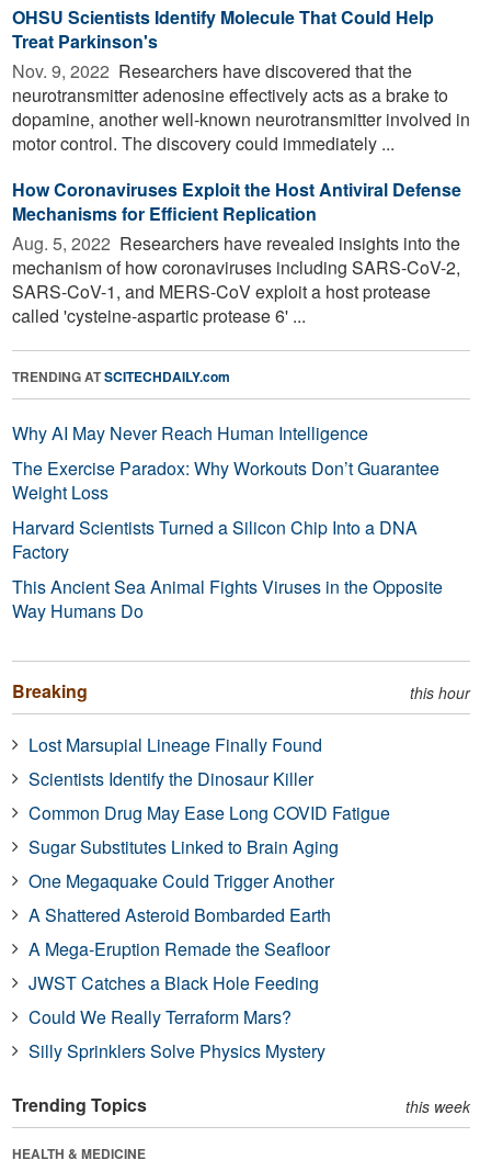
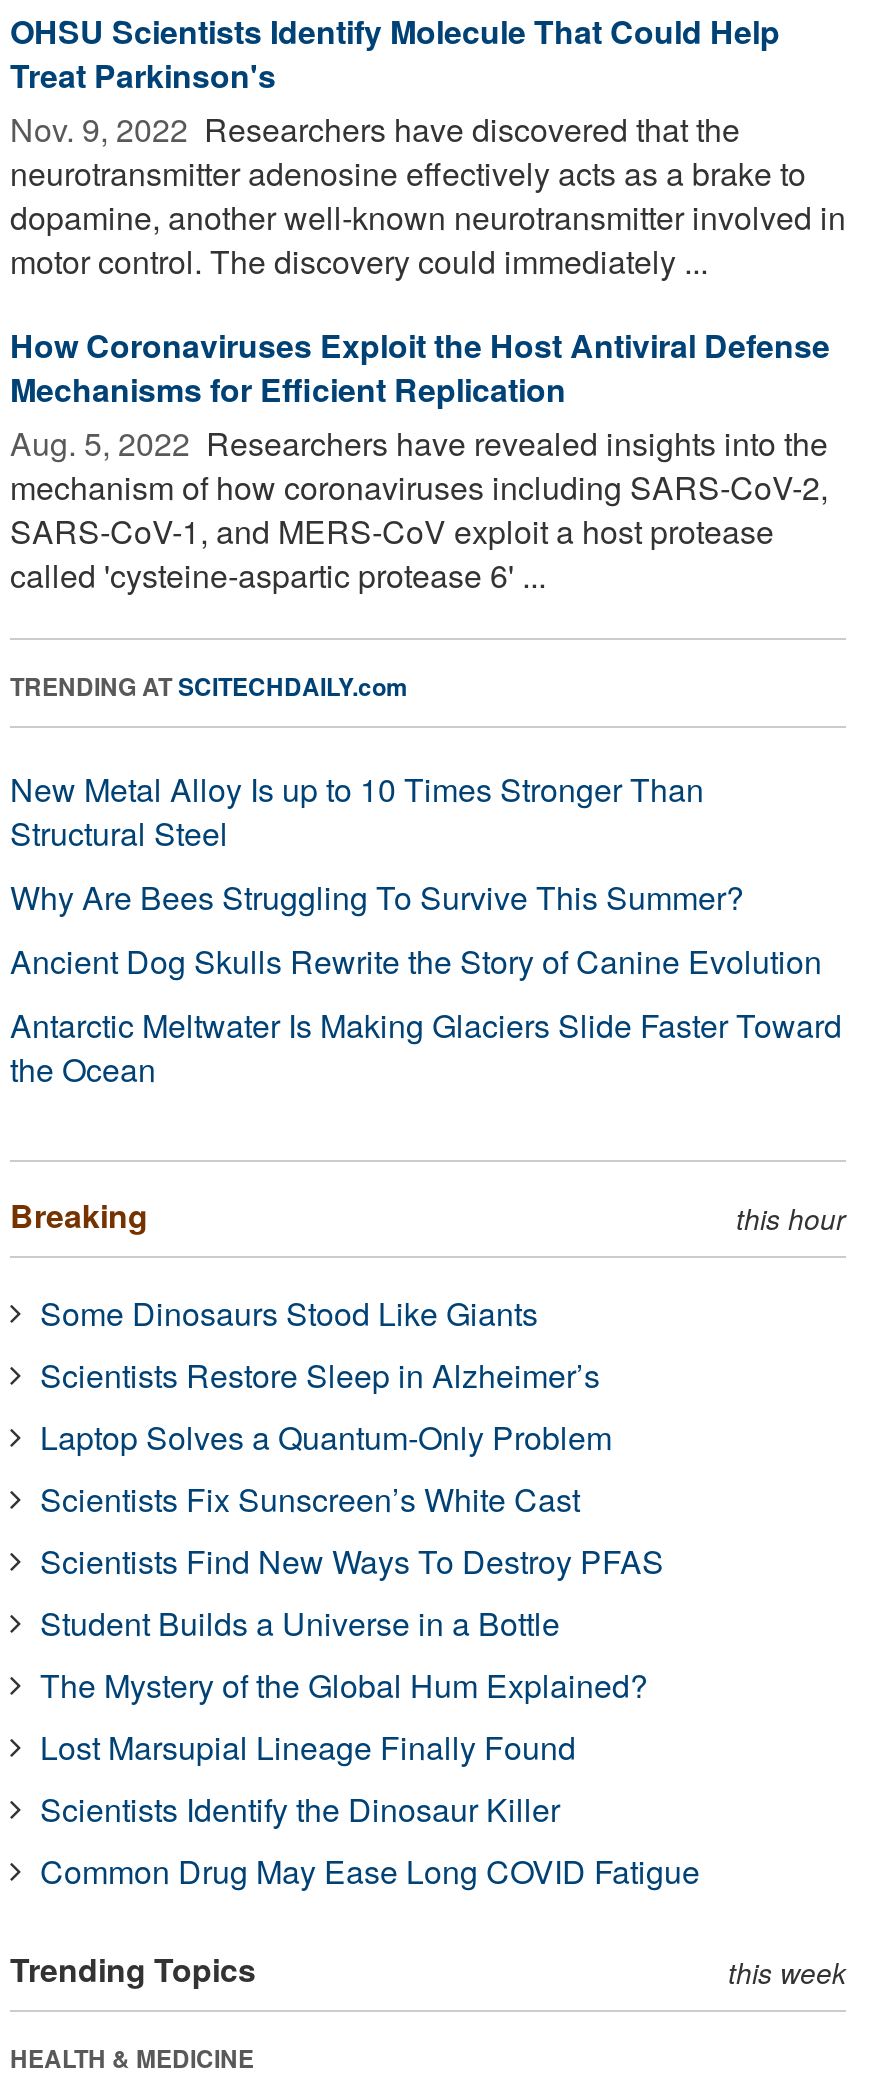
- Why AI May Never Reach Human Intelligence
- The Exercise Paradox: Why Workouts Don’t Guarantee
- Weight Loss
- Harvard Scientists Turned a Silicon Chip Into a DNA
- Factory
- This Ancient Sea Animal Fights Viruses in the Opposite
- Way Humans Do
+ New Metal Alloy Is up to 10 Times Stronger Than
+ Structural Steel
+ Why Are Bees Struggling To Survive This Summer?
+ Ancient Dog Skulls Rewrite the Story of Canine Evolution
+ Antarctic Meltwater Is Making Glaciers Slide Faster Toward
+ the Ocean

+ Some Dinosaurs Stood Like Giants
+ Scientists Restore Sleep in Alzheimer’s
+ Laptop Solves a Quantum-Only Problem
+ Scientists Fix Sunscreen’s White Cast
+ Scientists Find New Ways To Destroy PFAS
+ Student Builds a Universe in a Bottle
+ The Mystery of the Global Hum Explained?

moved down: Lost Marsupial Lineage Finally Found | Scientists Identify the Dinosaur Killer | Common Drug May Ease Long COVID Fatigue

- Sugar Substitutes Linked to Brain Aging
- One Megaquake Could Trigger Another
- A Shattered Asteroid Bombarded Earth
- A Mega-Eruption Remade the Seafloor
- JWST Catches a Black Hole Feeding
- Could We Really Terraform Mars?
- Silly Sprinklers Solve Physics Mystery
